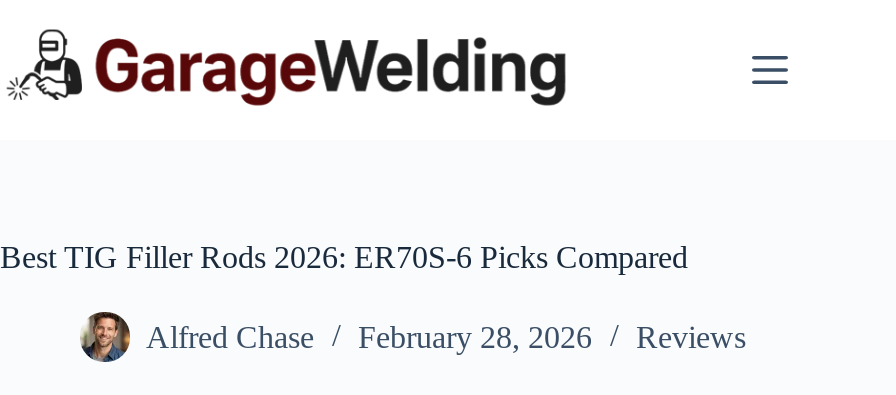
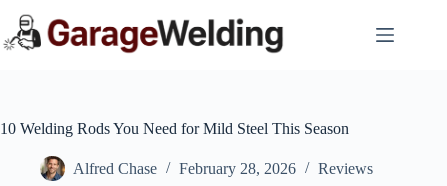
- Best TIG Filler Rods 2026: ER70S-6 Picks Compared
+ 10 Welding Rods You Need for Mild Steel This Season
